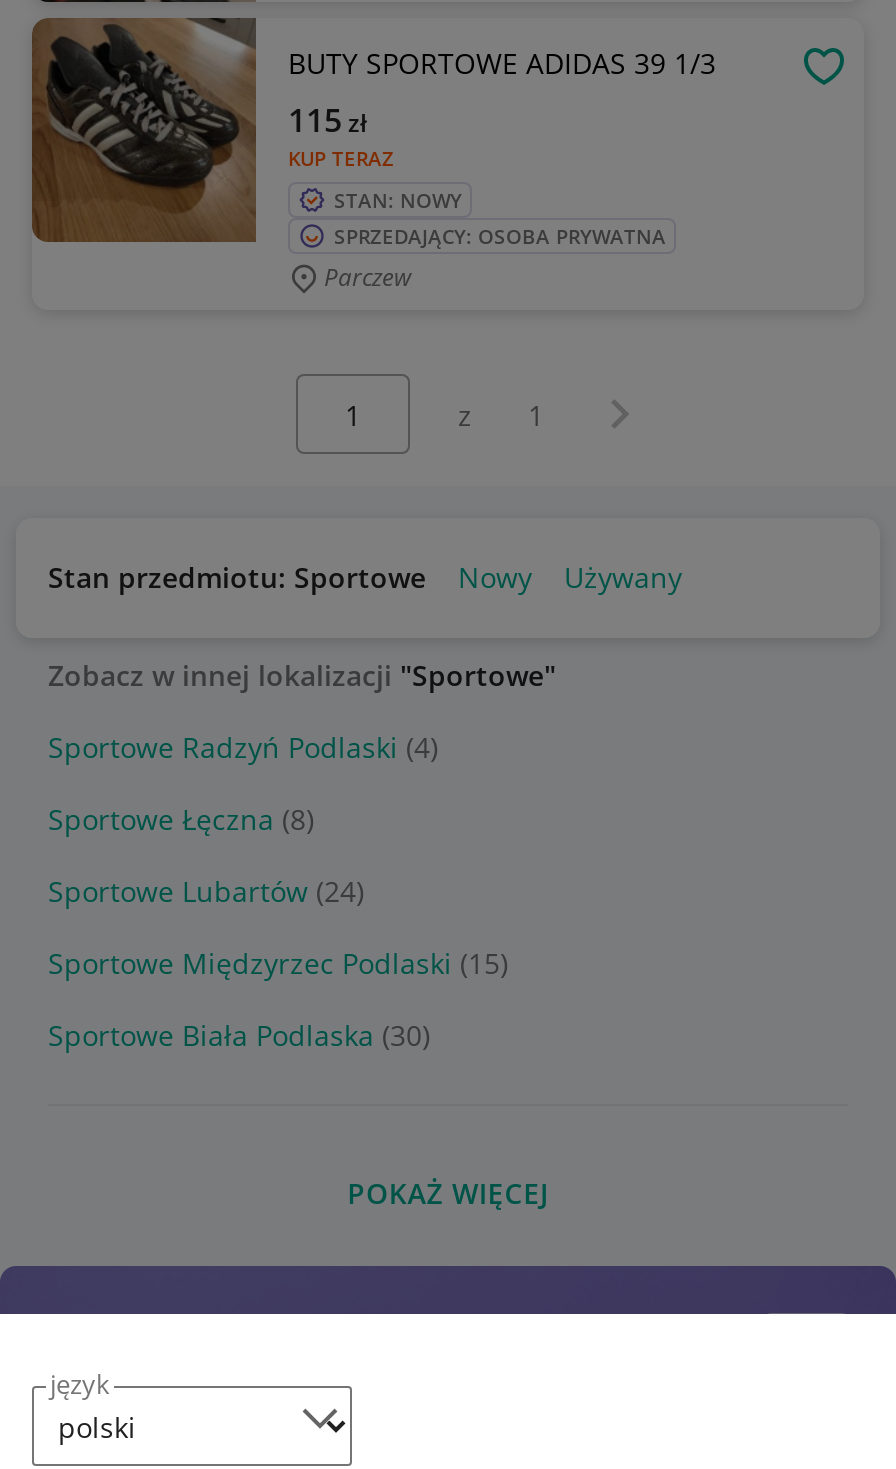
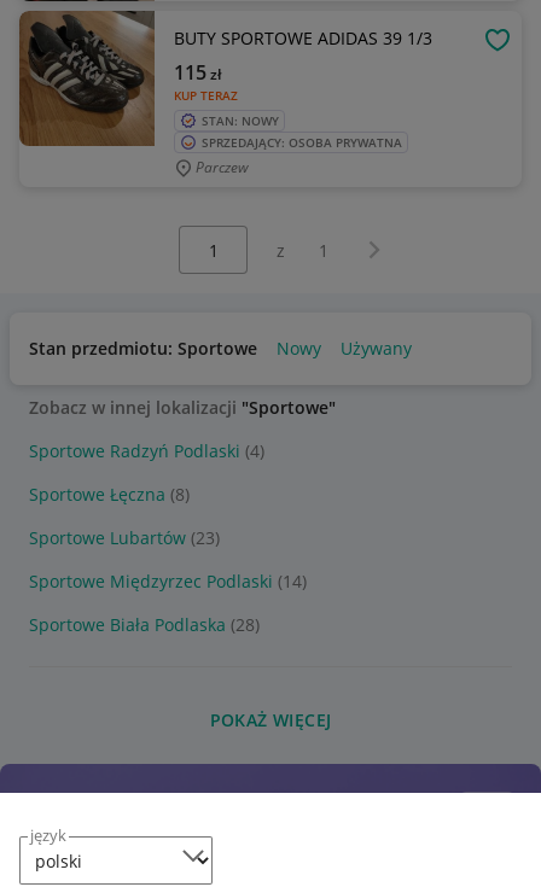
- Sportowe Lubartów (24)
+ Sportowe Lubartów (23)

- Sportowe Międzyrzec Podlaski (15)
+ Sportowe Międzyrzec Podlaski (14)

- Sportowe Biała Podlaska (30)
+ Sportowe Biała Podlaska (28)
